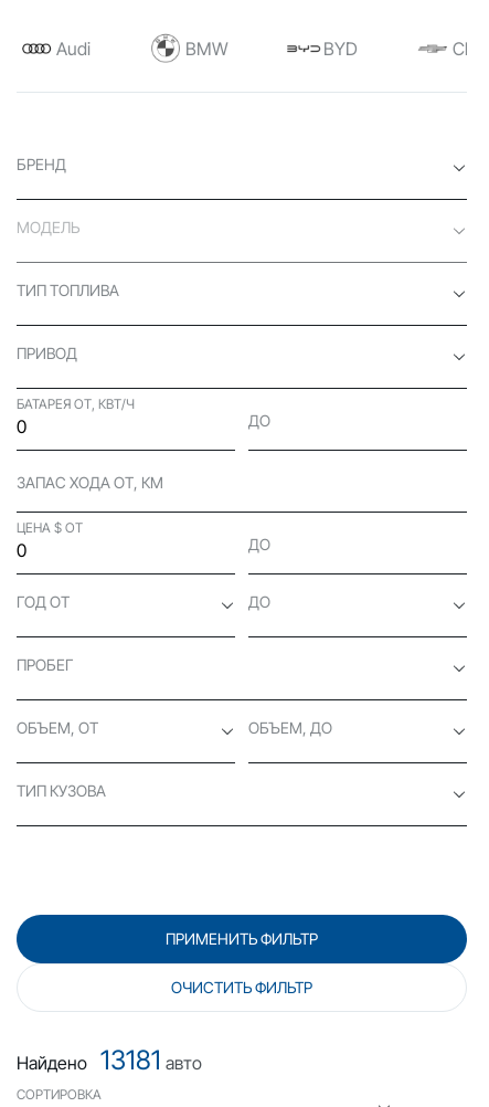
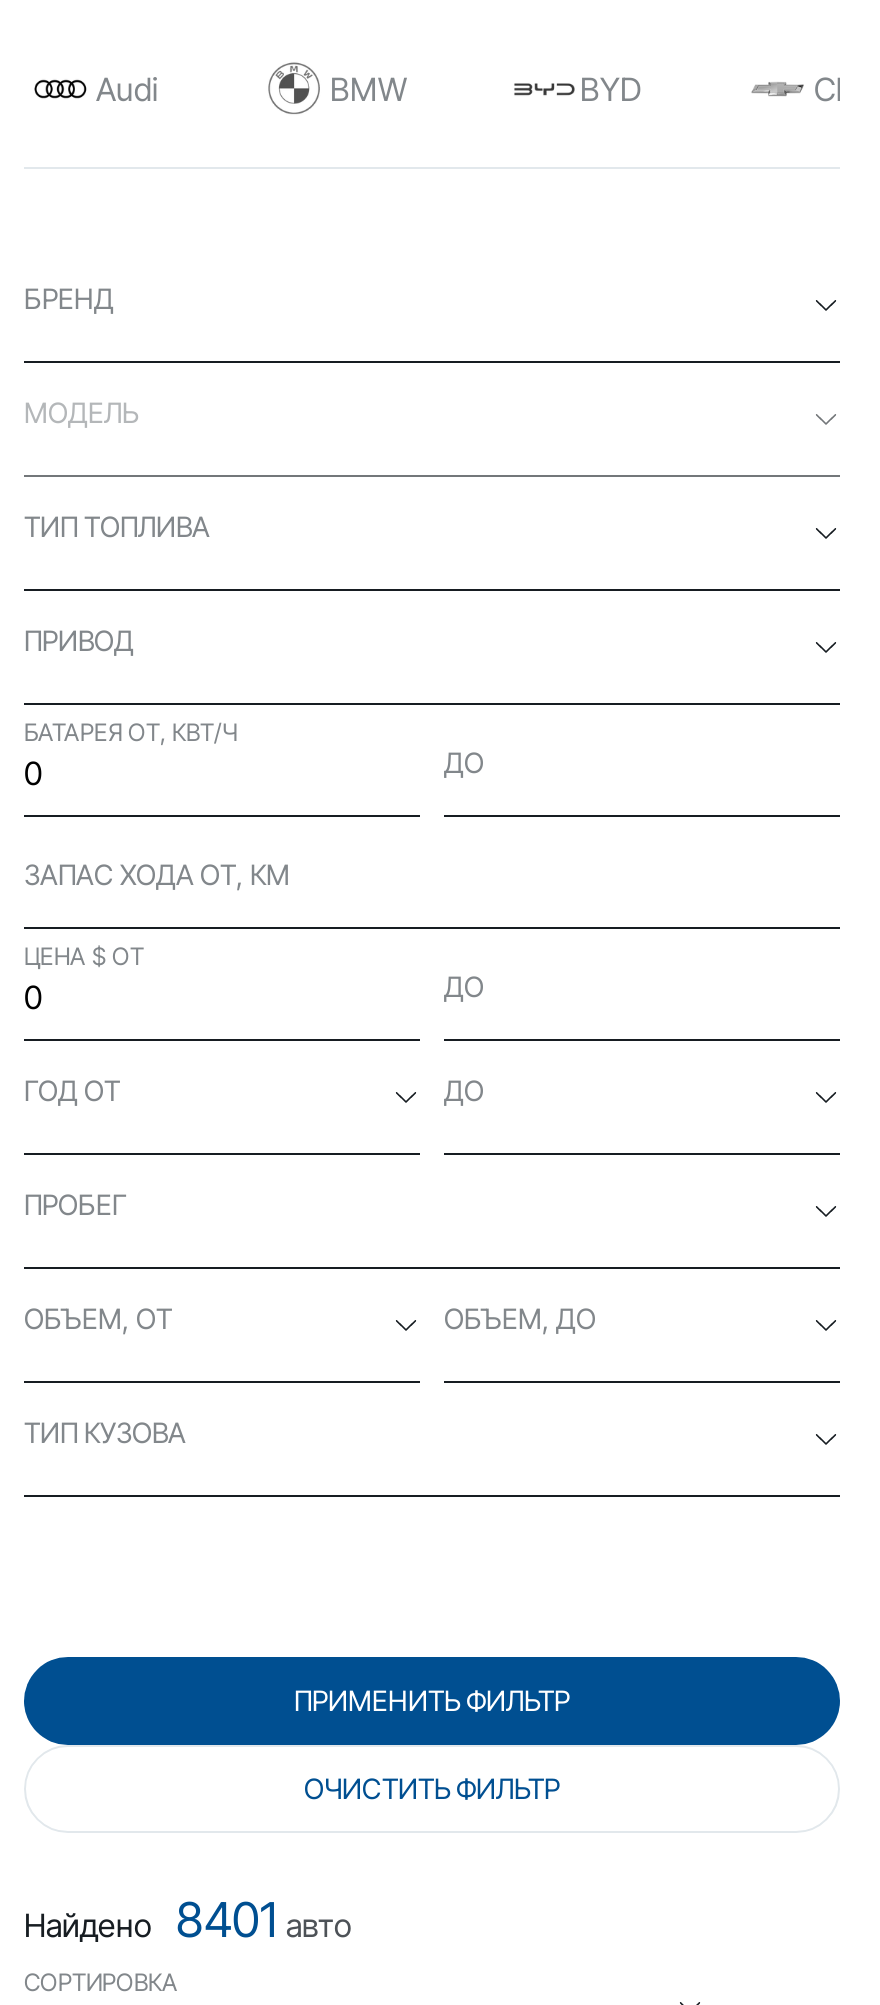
- Найдено 13181 авто
+ Найдено 8401 авто
